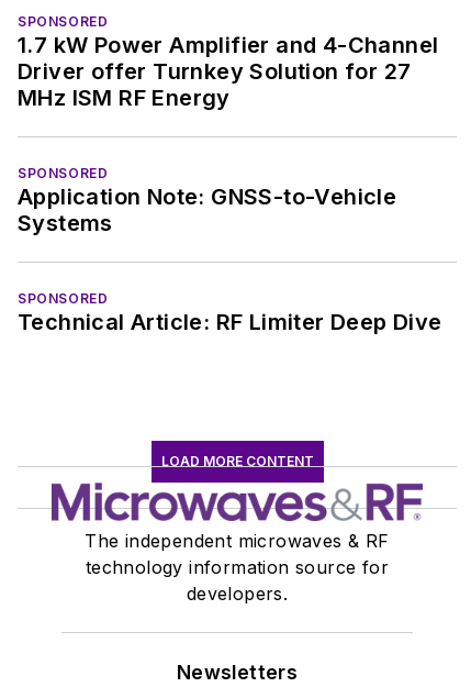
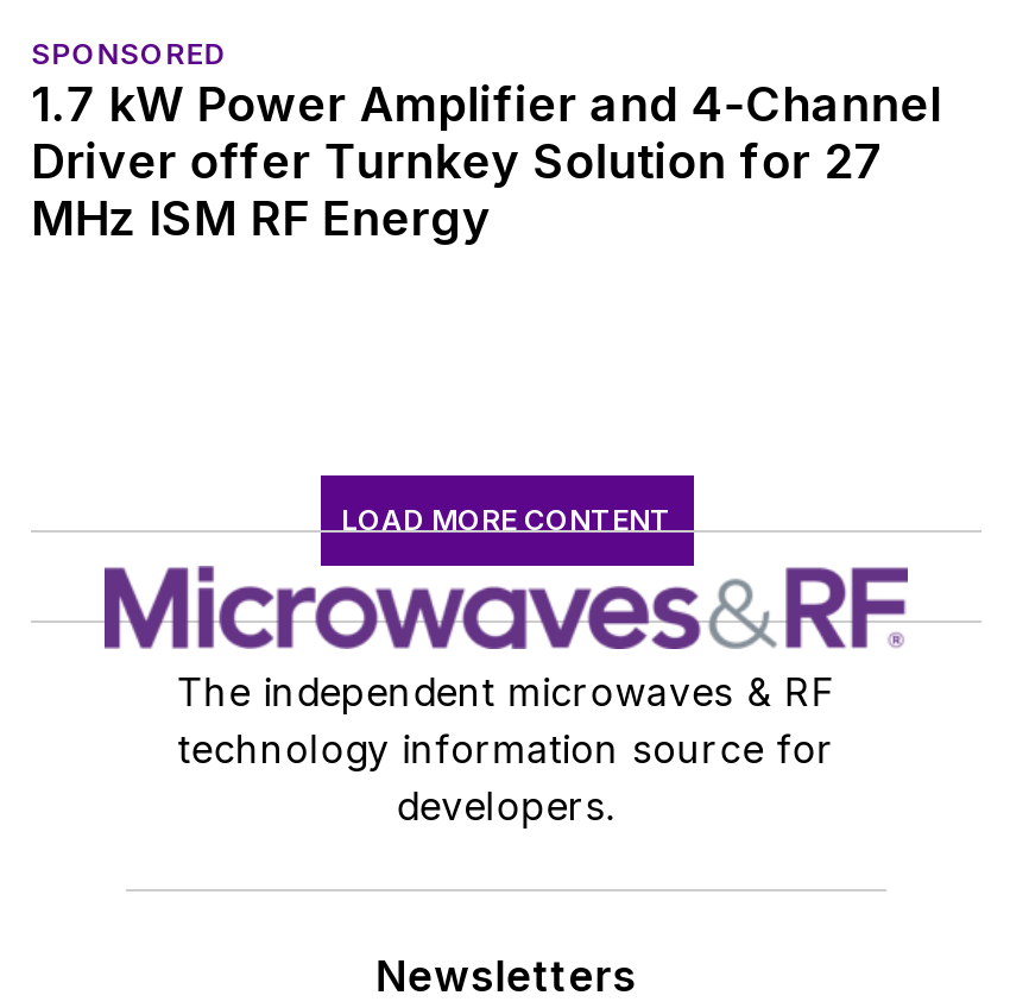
- SPONSORED
- Application Note: GNSS-to-Vehicle
- Systems
- SPONSORED
- Technical Article: RF Limiter Deep Dive
